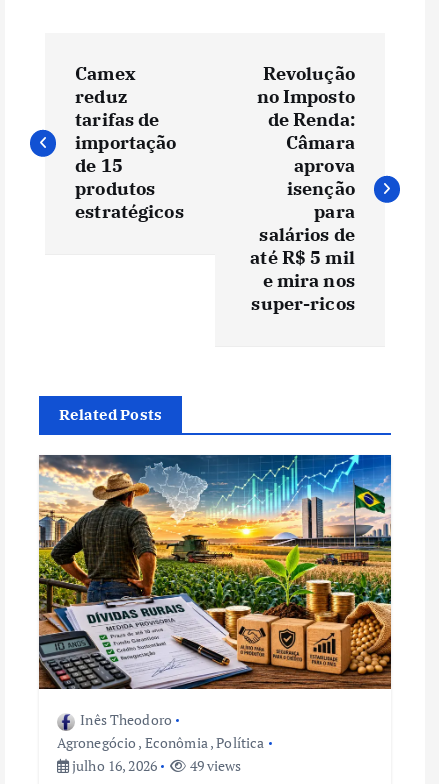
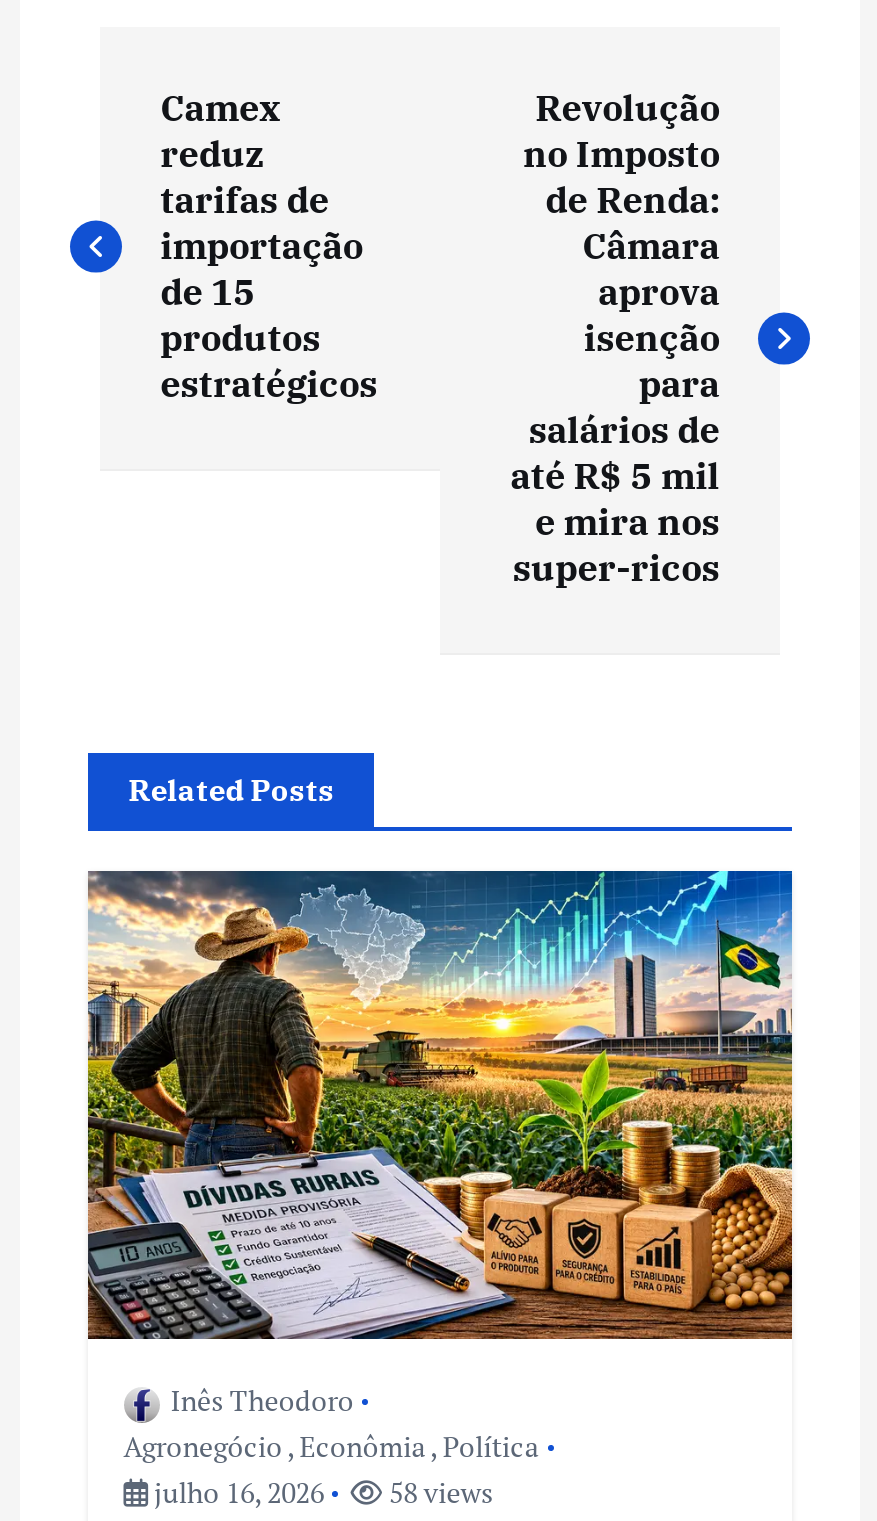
- 49 views
+ 58 views
